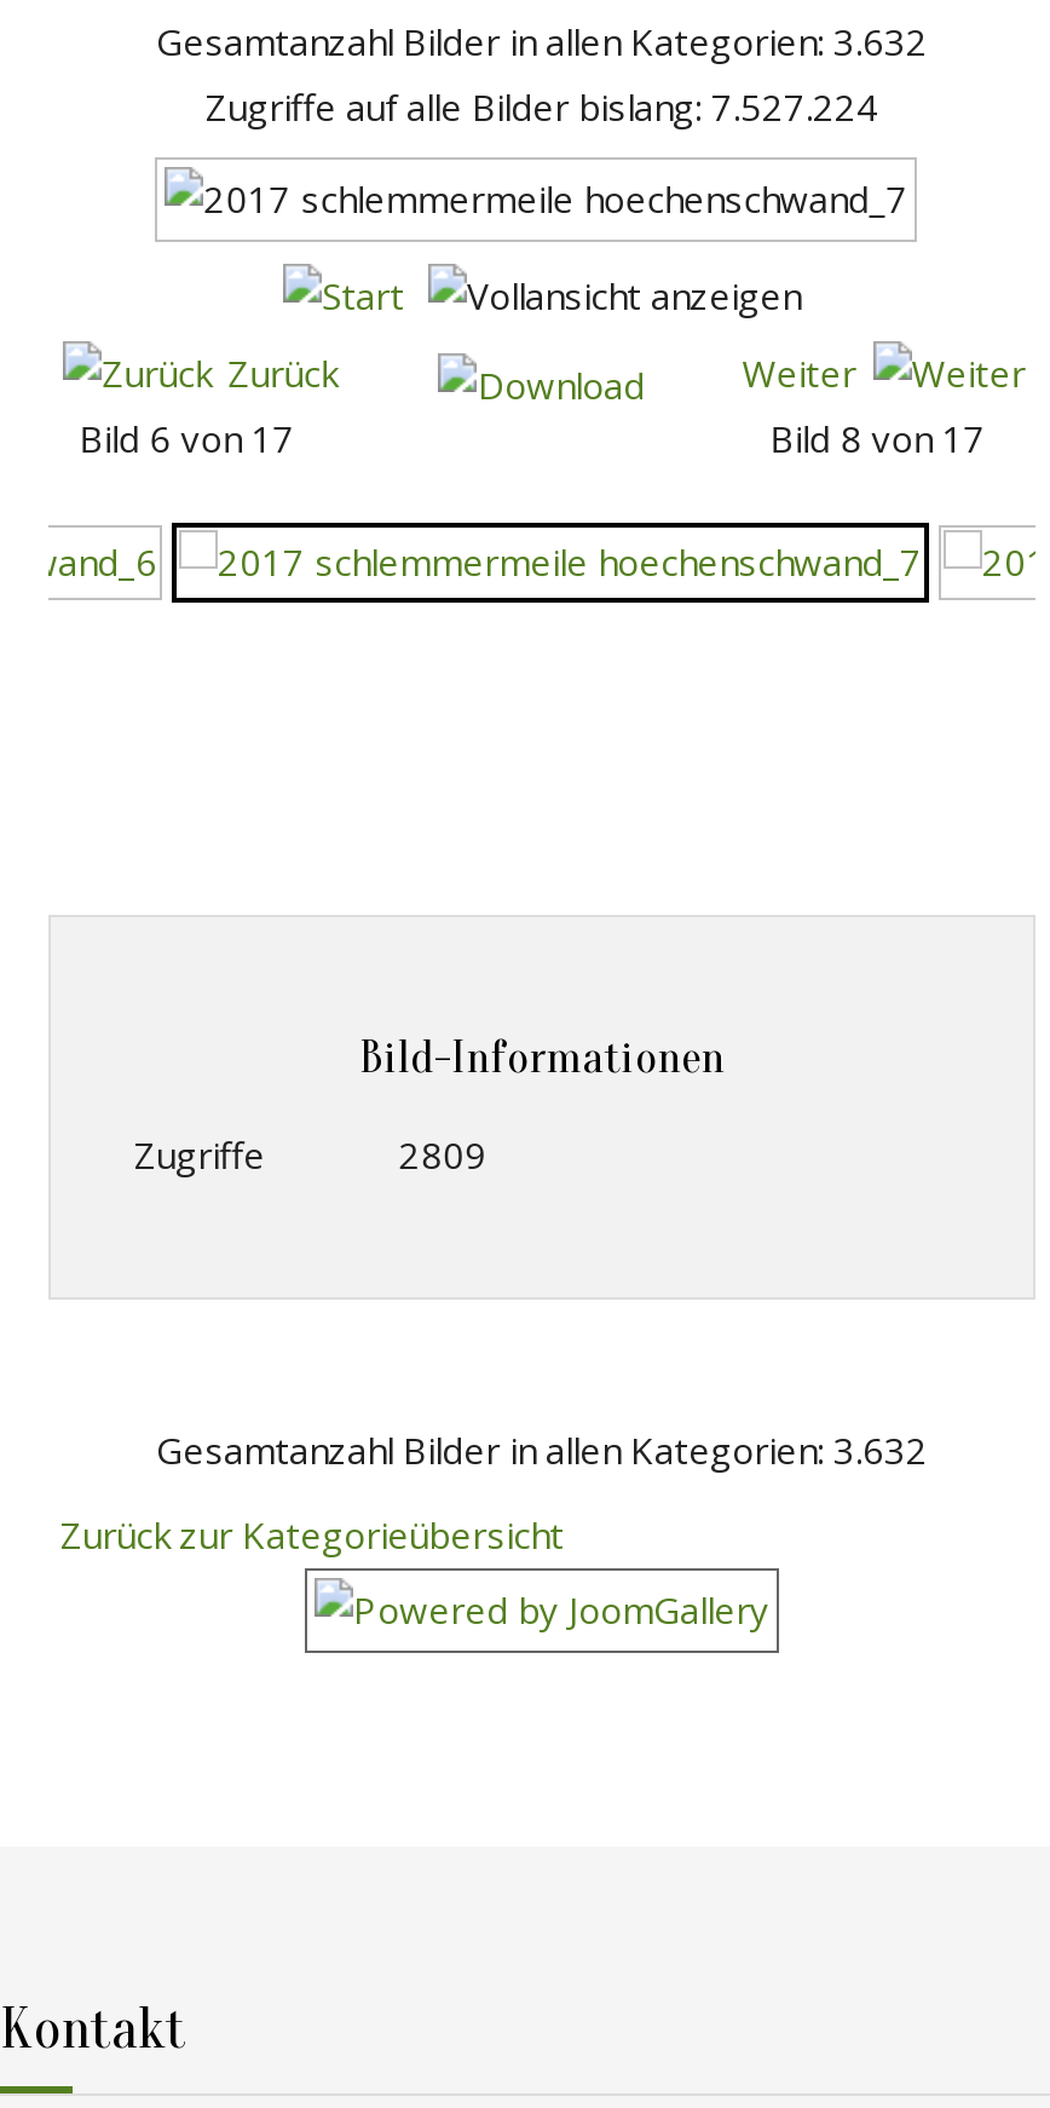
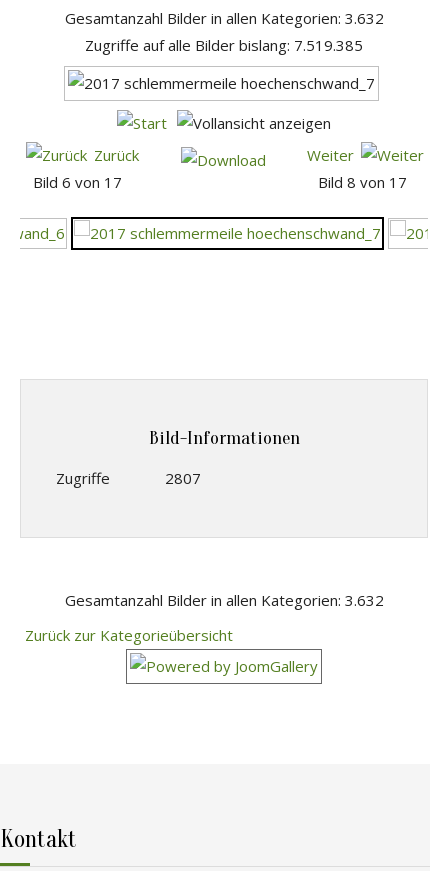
- Zugriffe auf alle Bilder bislang: 7.527.224
+ Zugriffe auf alle Bilder bislang: 7.519.385

- 2809
+ 2807
